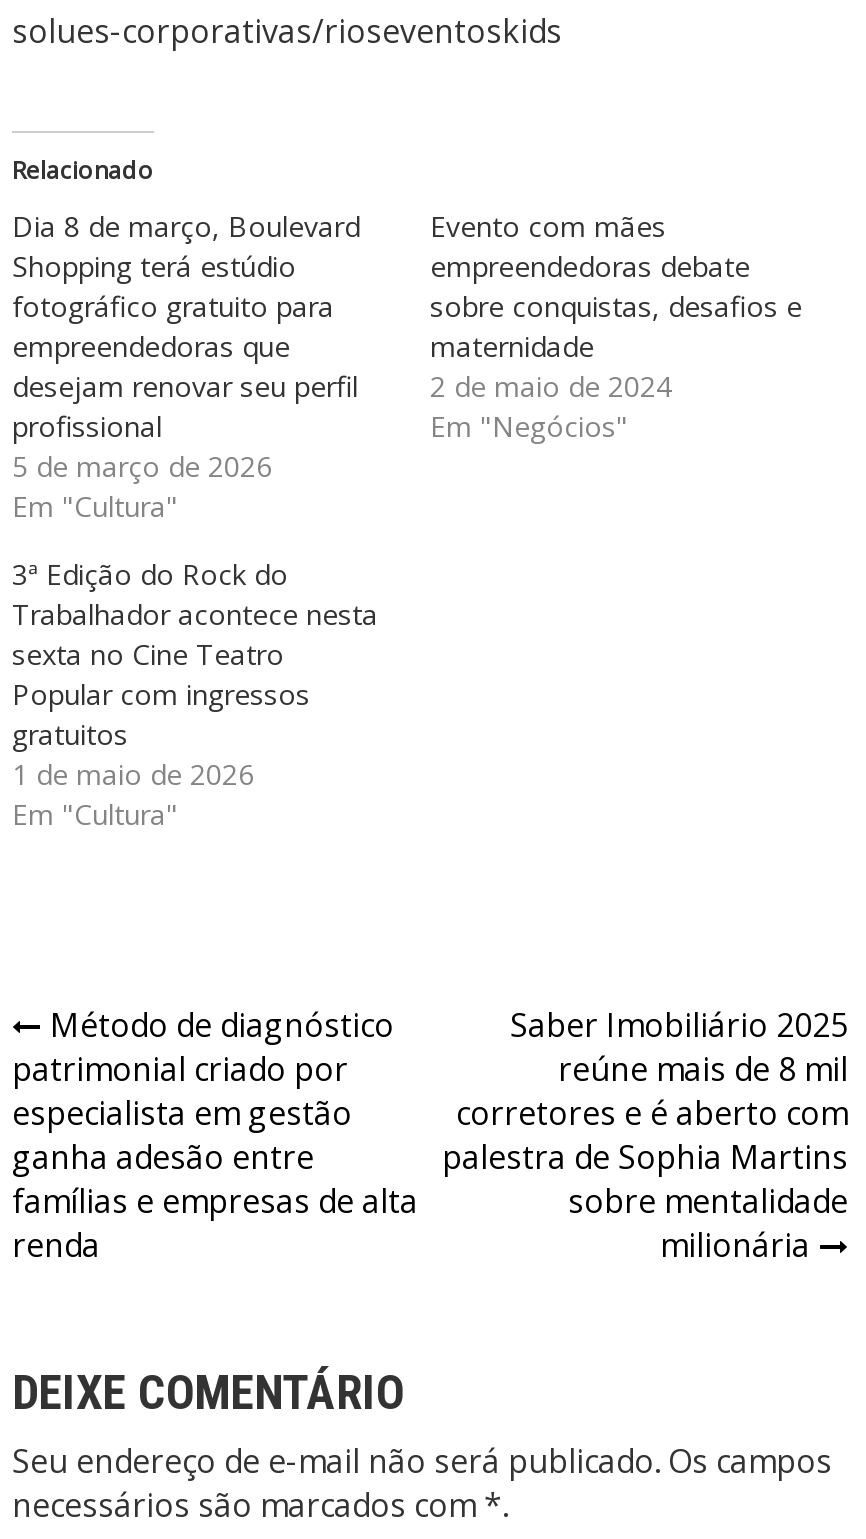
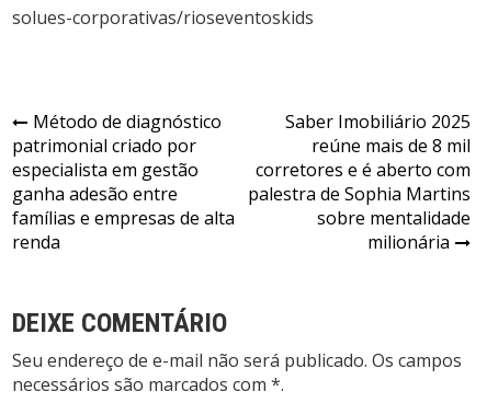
- Relacionado
- Dia 8 de março, Boulevard
- Shopping terá estúdio
- fotográfico gratuito para
- empreendedoras que
- desejam renovar seu perfil
- profissional
- 5 de março de 2026
- Em "Cultura"

- Evento com mães
- empreendedoras debate
- sobre conquistas, desafios e
- maternidade
- 2 de maio de 2024
- Em "Negócios"

- 3ª Edição do Rock do
- Trabalhador acontece nesta
- sexta no Cine Teatro
- Popular com ingressos
- gratuitos
- 1 de maio de 2026
- Em "Cultura"
